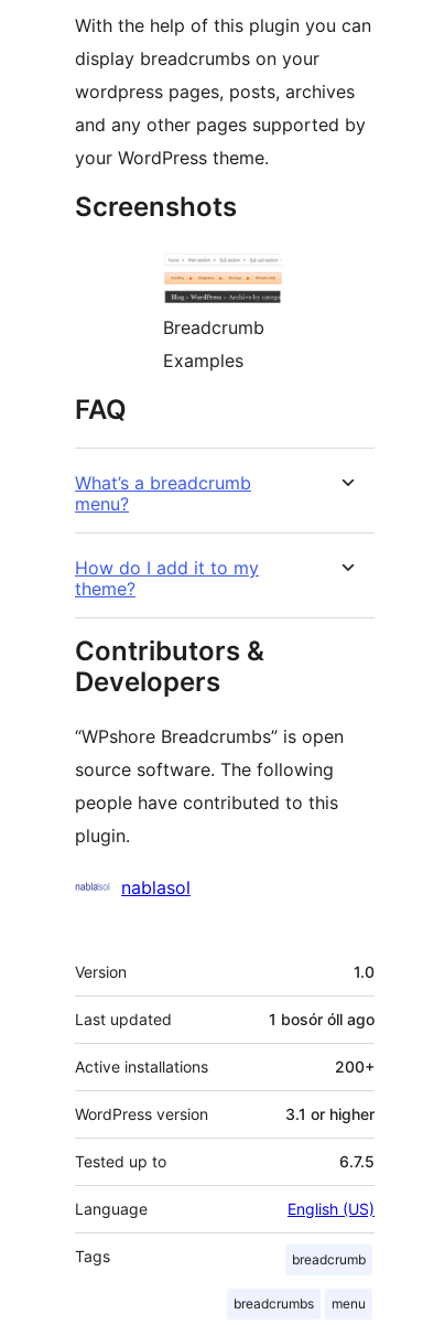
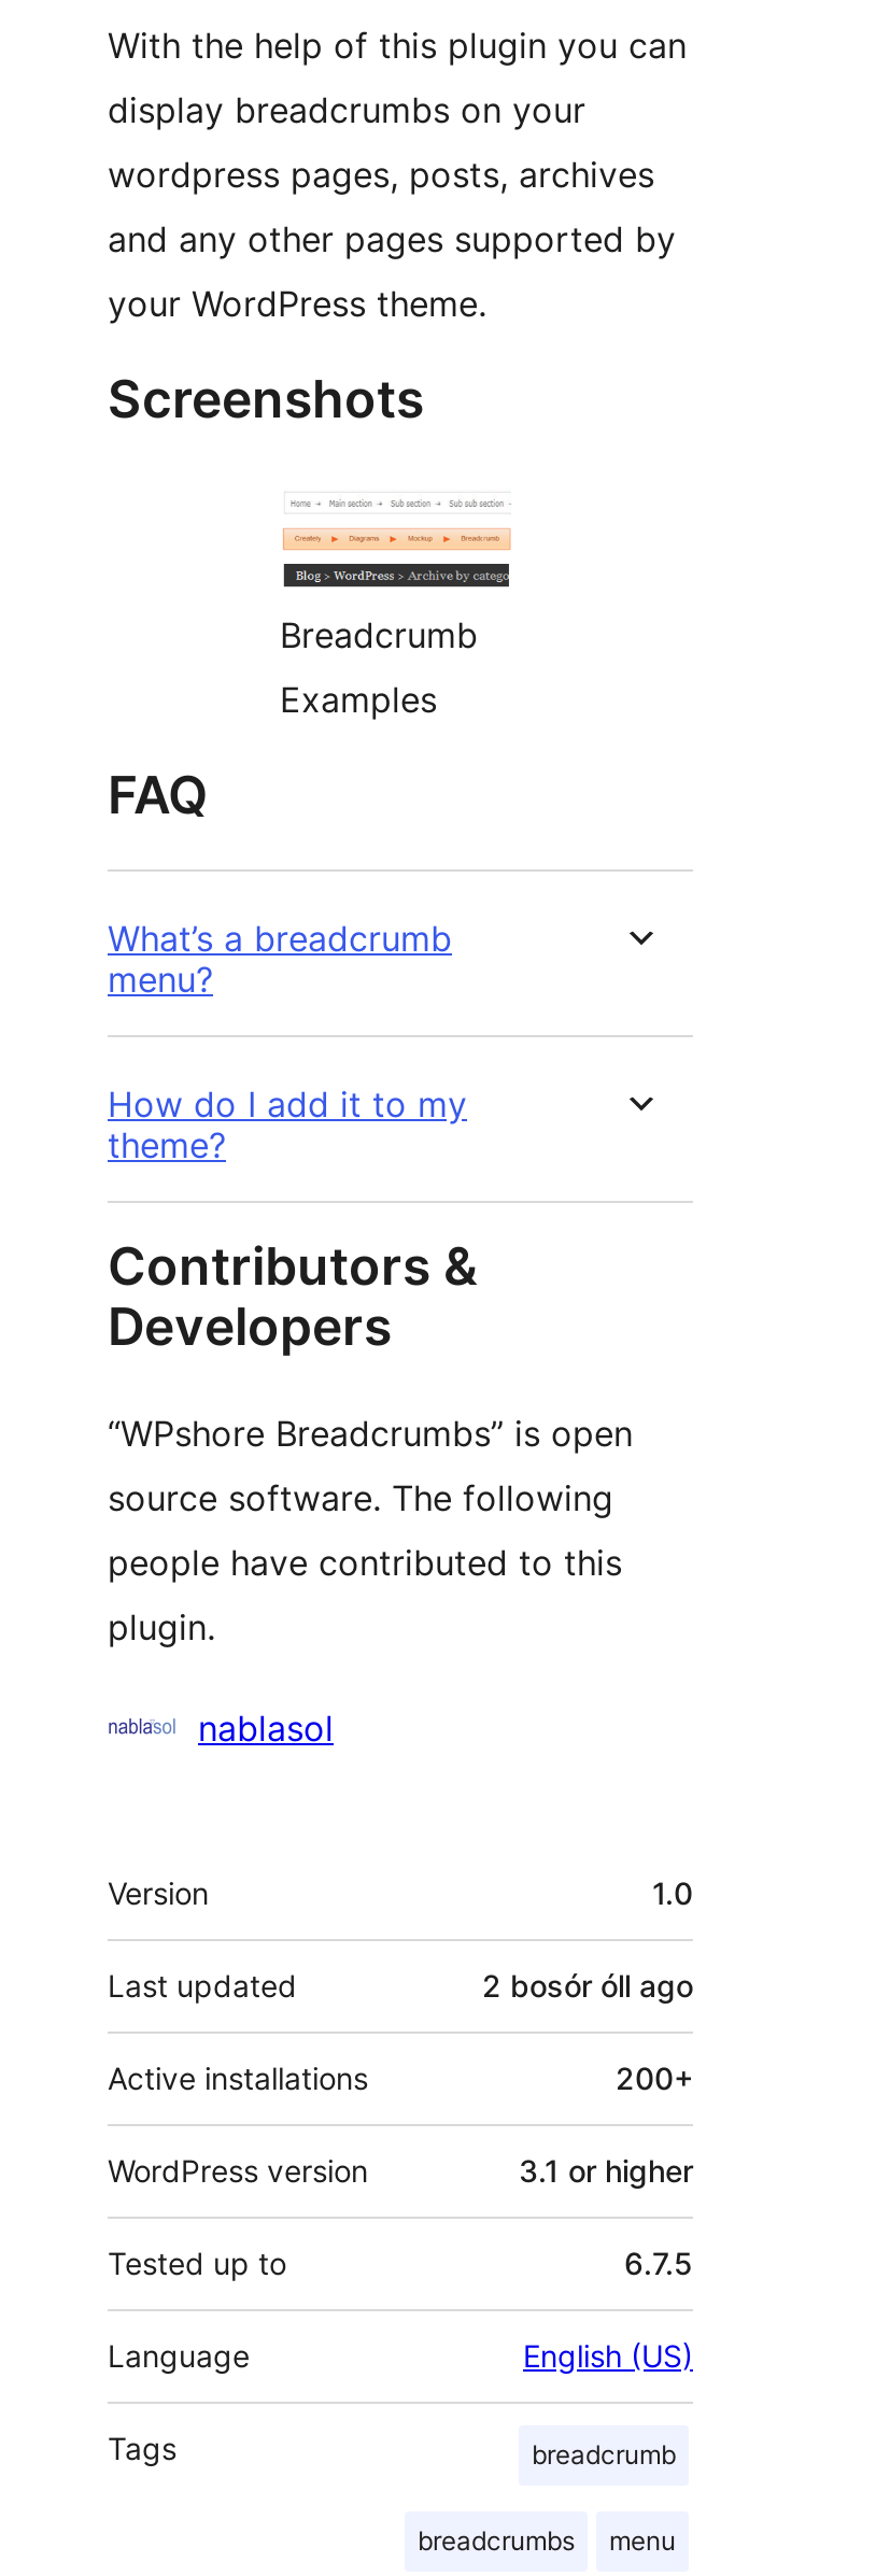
- 1 bosór óll ago
+ 2 bosór óll ago
